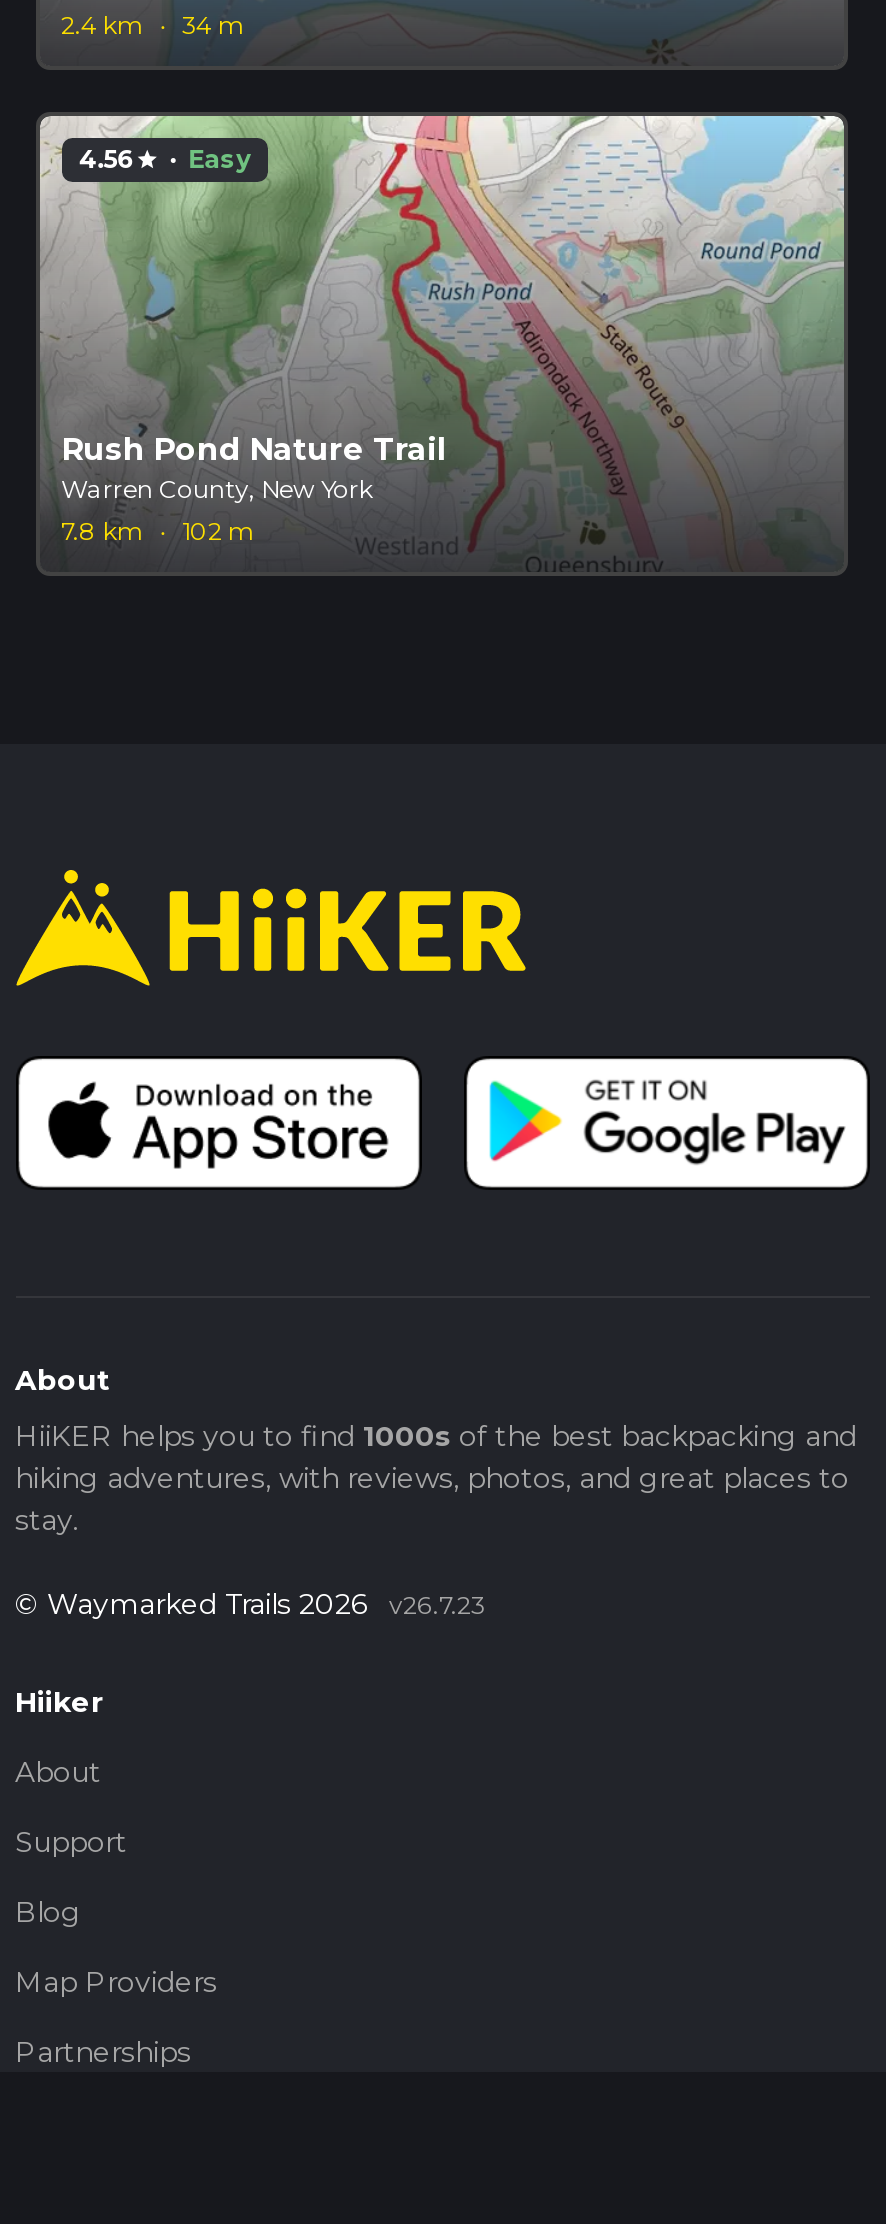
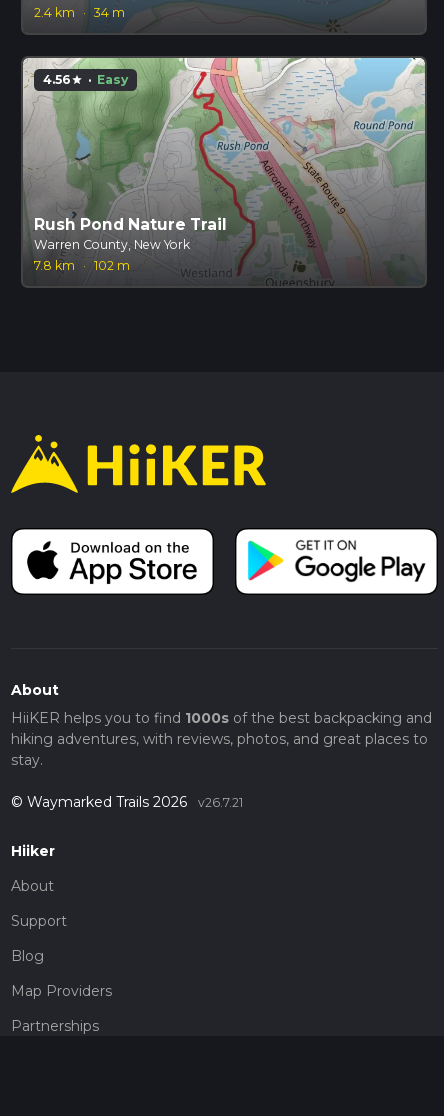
- © Waymarked Trails 2026 v26.7.23
+ © Waymarked Trails 2026 v26.7.21
